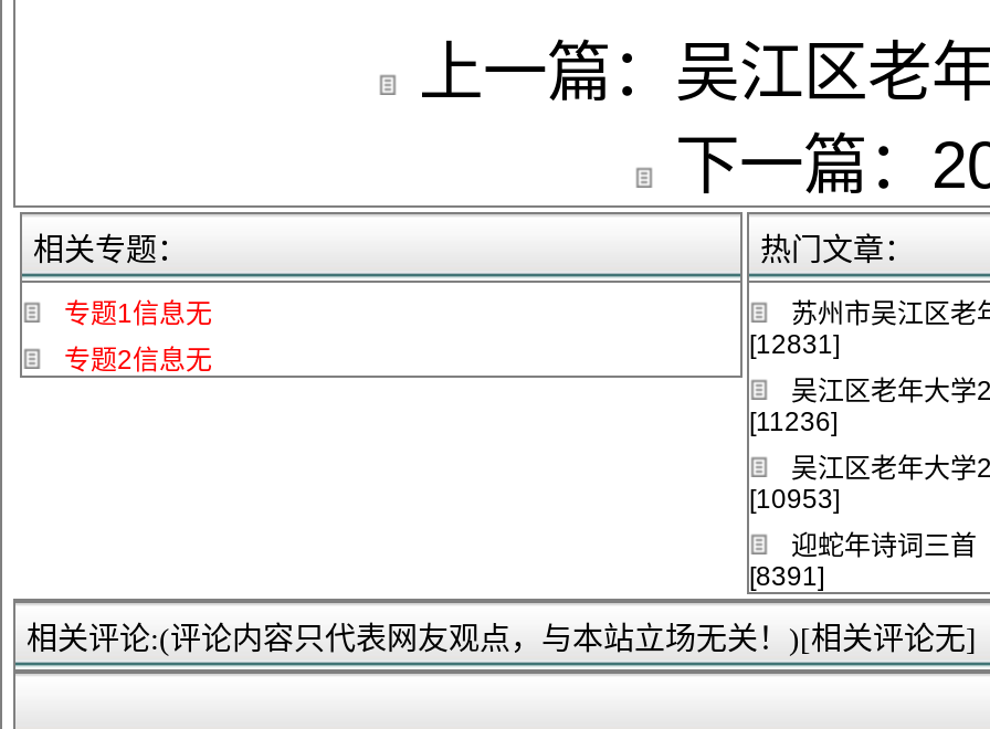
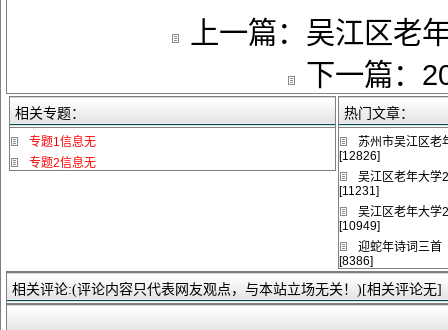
- [12831]
+ [12826]

- [11236]
+ [11231]

- [10953]
+ [10949]

- [8391]
+ [8386]
